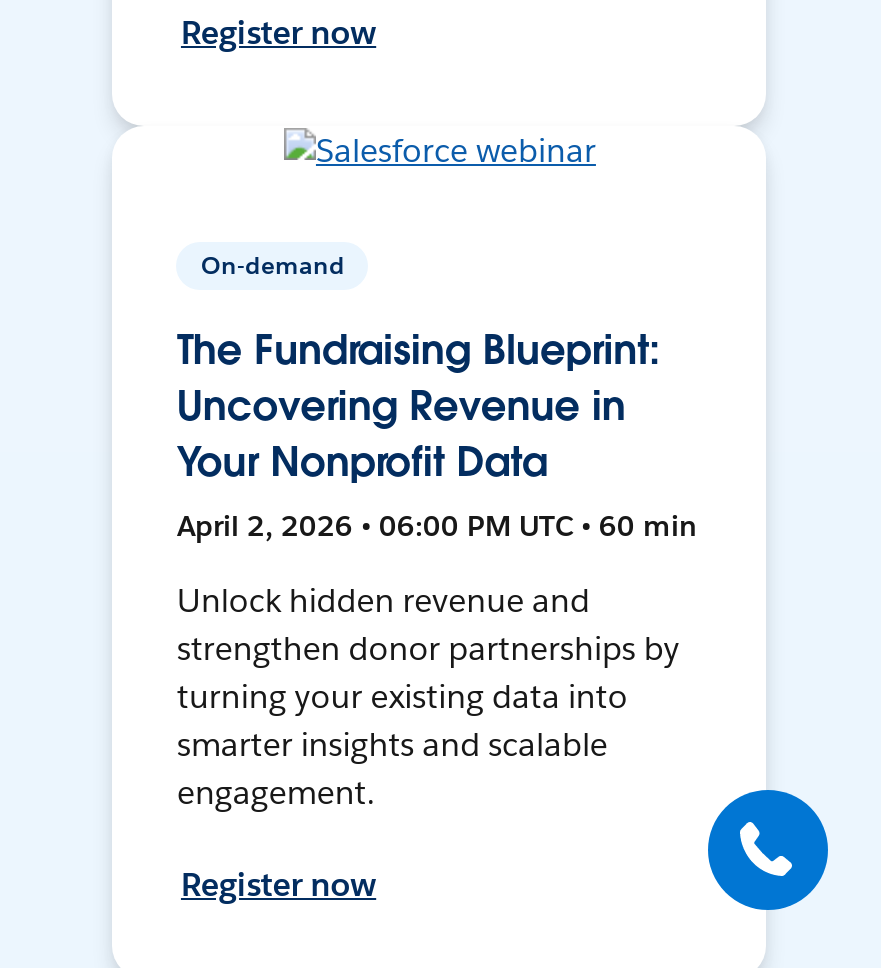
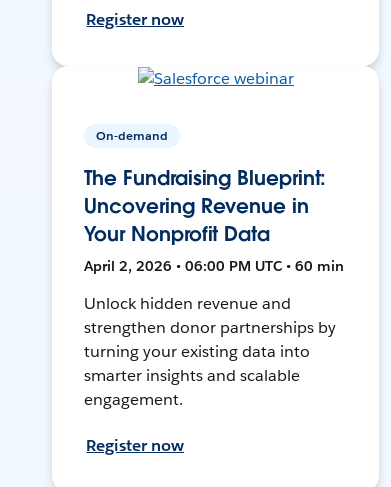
- [image]
